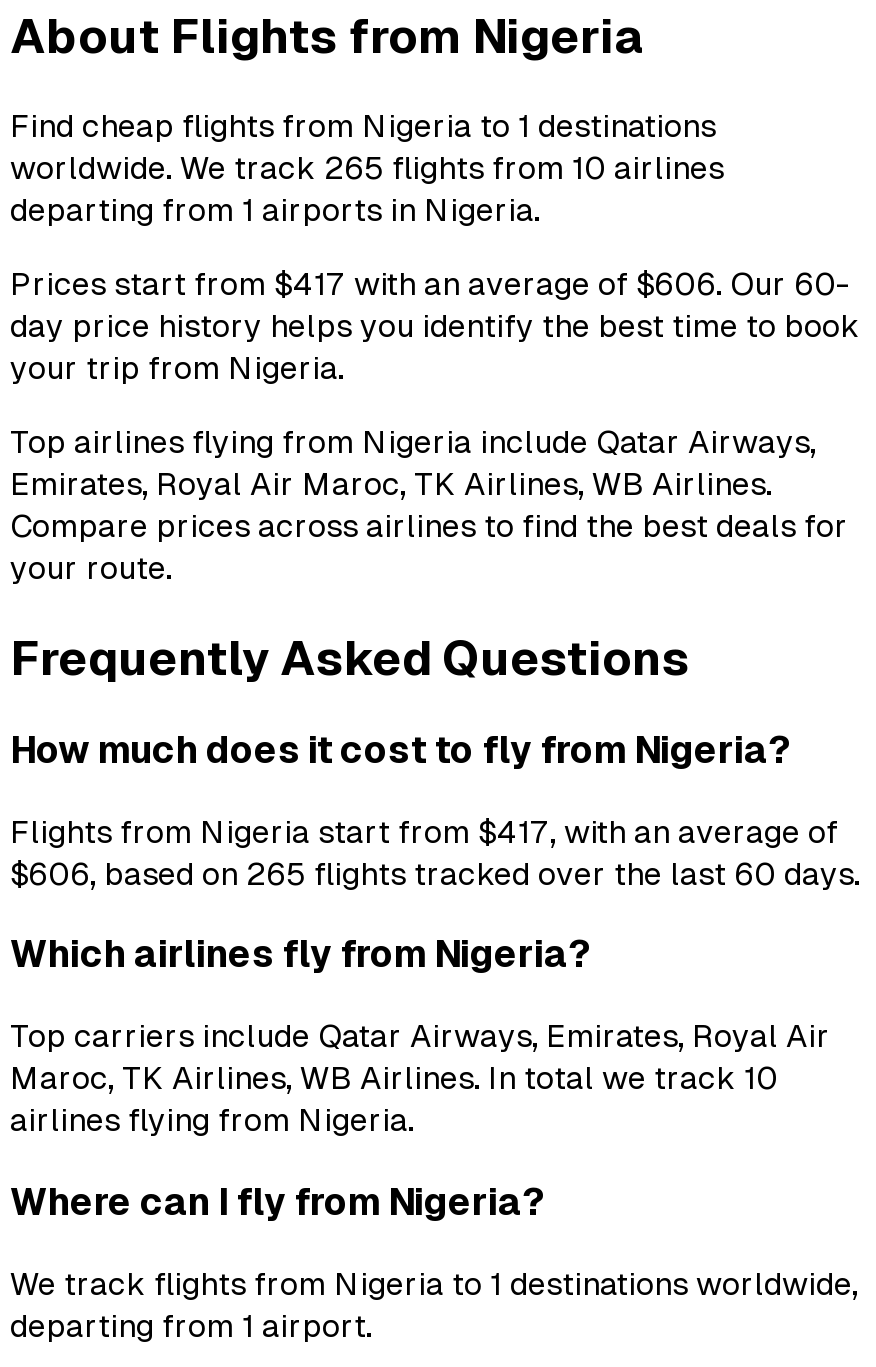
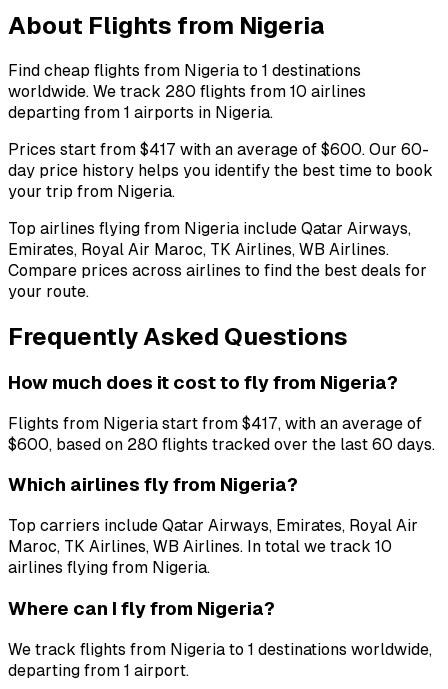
- worldwide. We track 265 flights from 10 airlines
+ worldwide. We track 280 flights from 10 airlines

- Prices start from $417 with an average of $606. Our 60-
+ Prices start from $417 with an average of $600. Our 60-

- $606, based on 265 flights tracked over the last 60 days.
+ $600, based on 280 flights tracked over the last 60 days.
